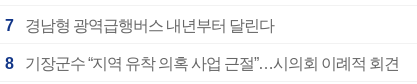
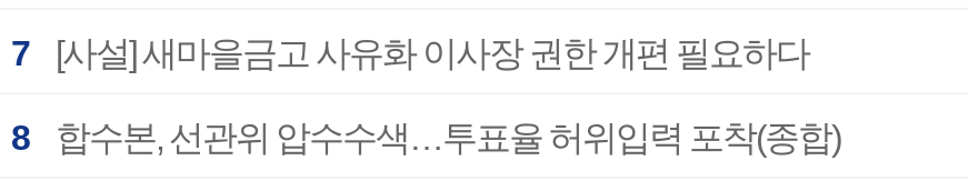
- 경남형 광역급행버스 내년부터 달린다
+ [사설] 새마을금고 사유화 이사장 권한 개편 필요하다

- 기장군수 “지역 유착 의혹 사업 근절”…시의회 이례적 회견
+ 합수본, 선관위 압수수색…투표율 허위입력 포착(종합)
